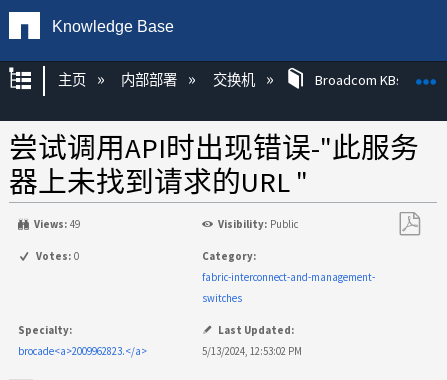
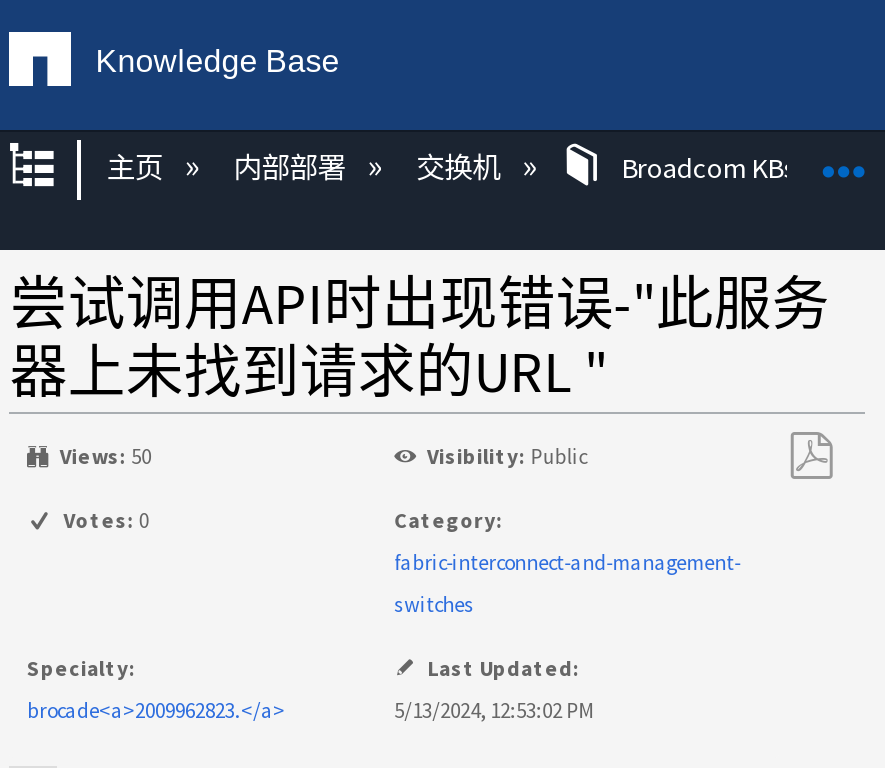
- Views: 49
+ Views: 50
